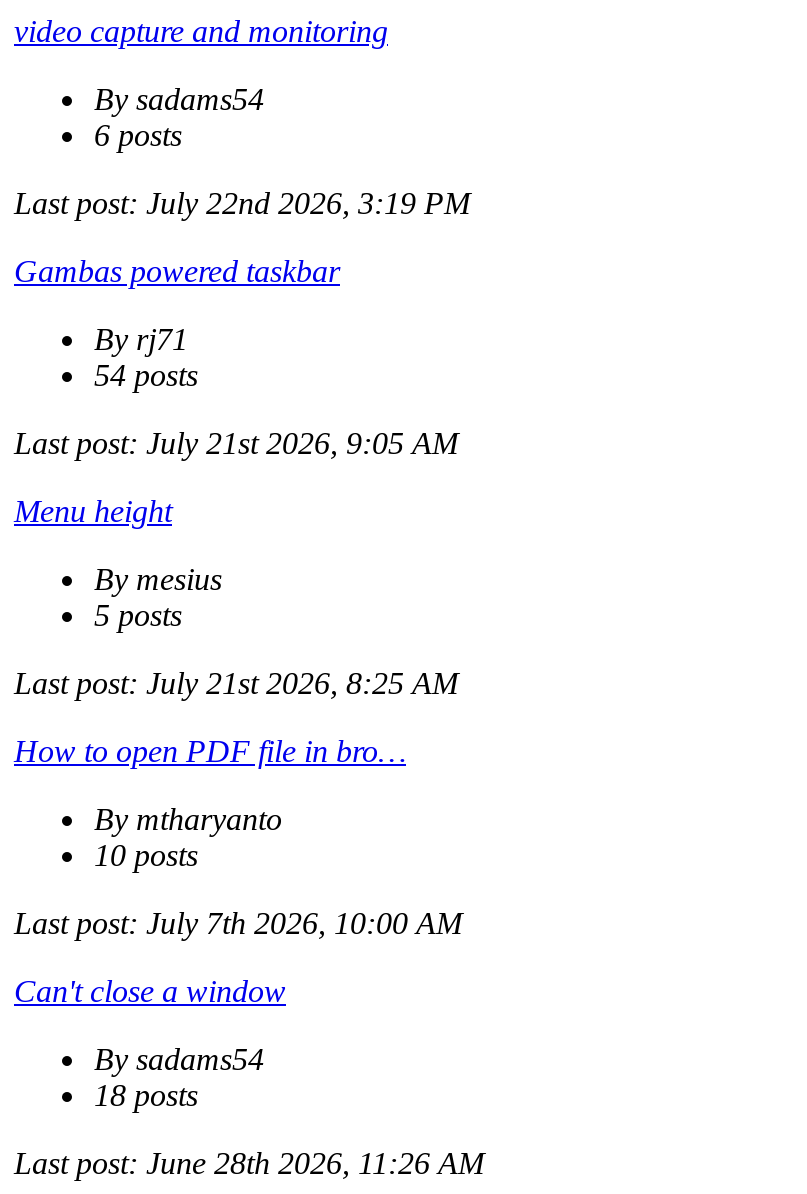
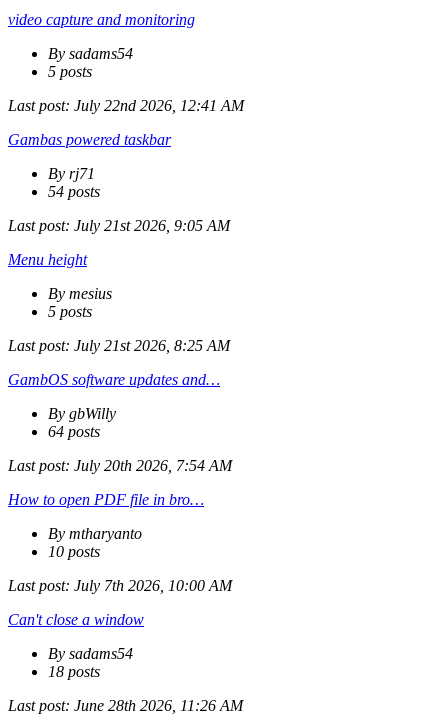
- 6 posts
+ 5 posts

- Last post: July 22nd 2026, 3:19 PM
+ Last post: July 22nd 2026, 12:41 AM

+ GambOS software updates and…
+ By gbWilly
+ 64 posts
+ Last post: July 20th 2026, 7:54 AM
